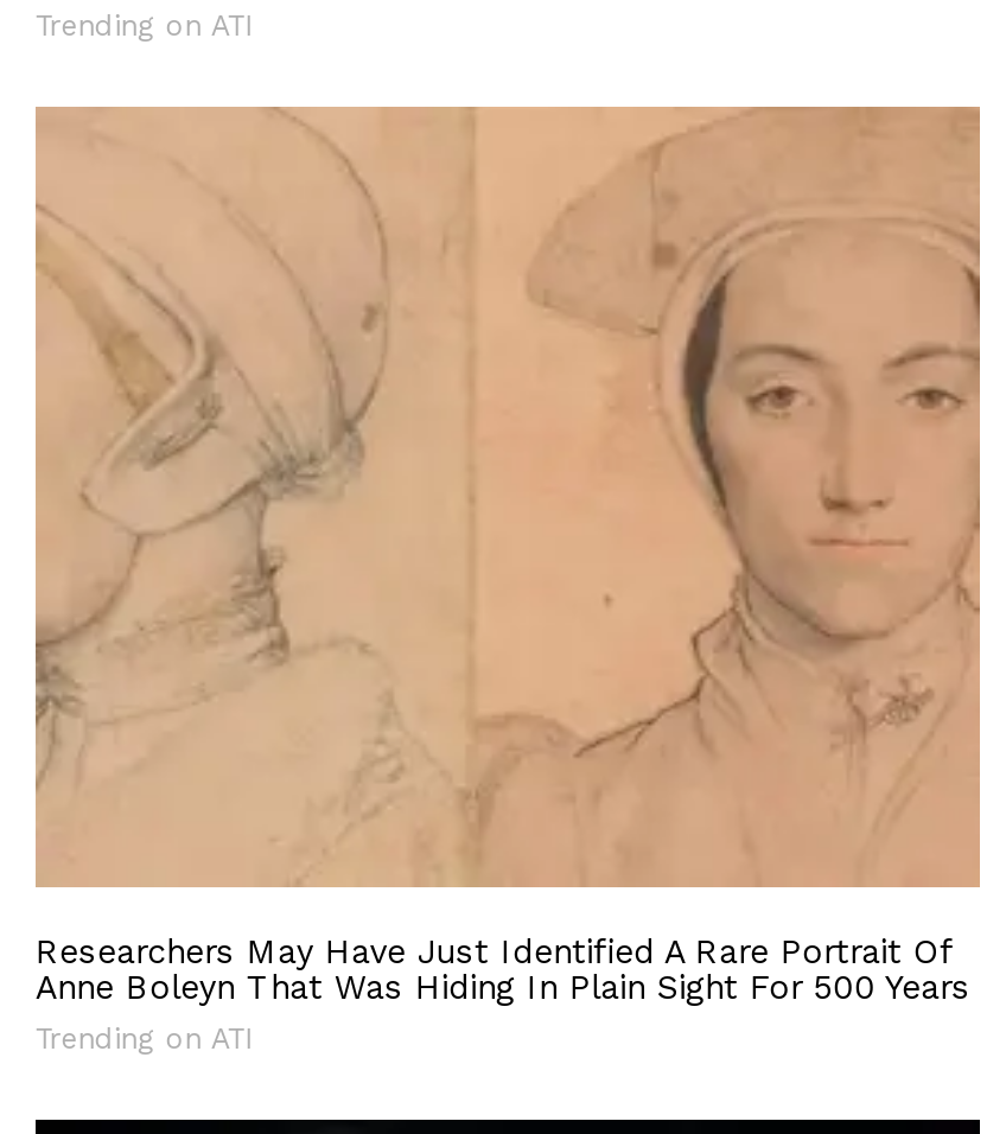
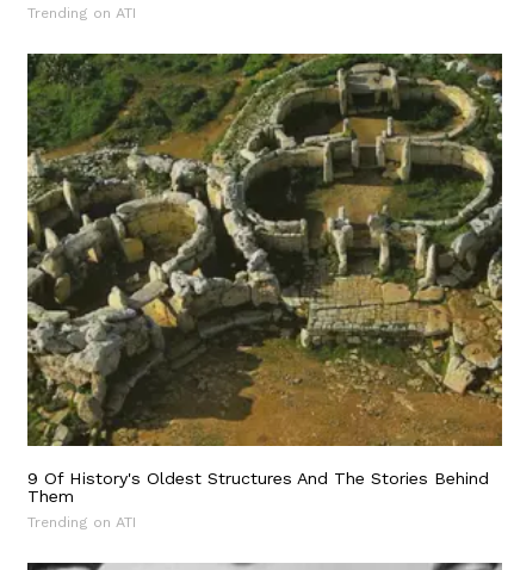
- [image]
- Researchers May Have Just Identified A Rare Portrait Of
- Anne Boleyn That Was Hiding In Plain Sight For 500 Years
+ [image]
+ 9 Of History's Oldest Structures And The Stories Behind
+ Them
